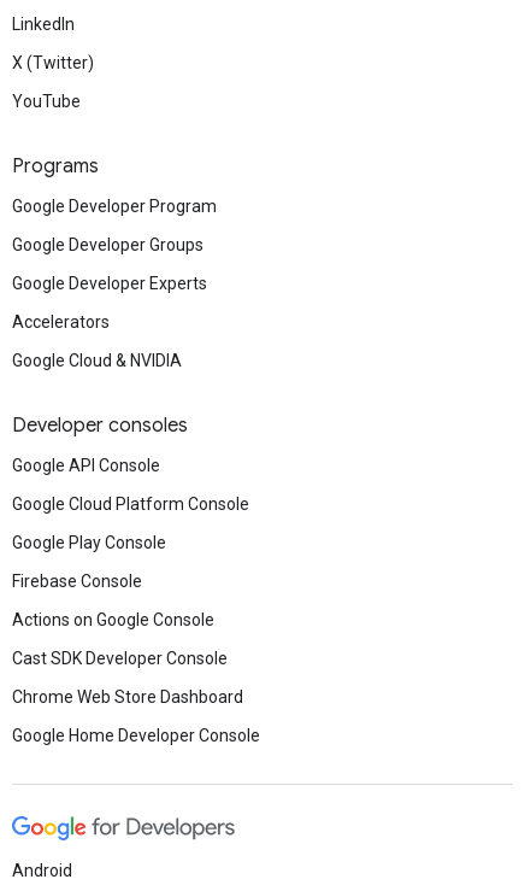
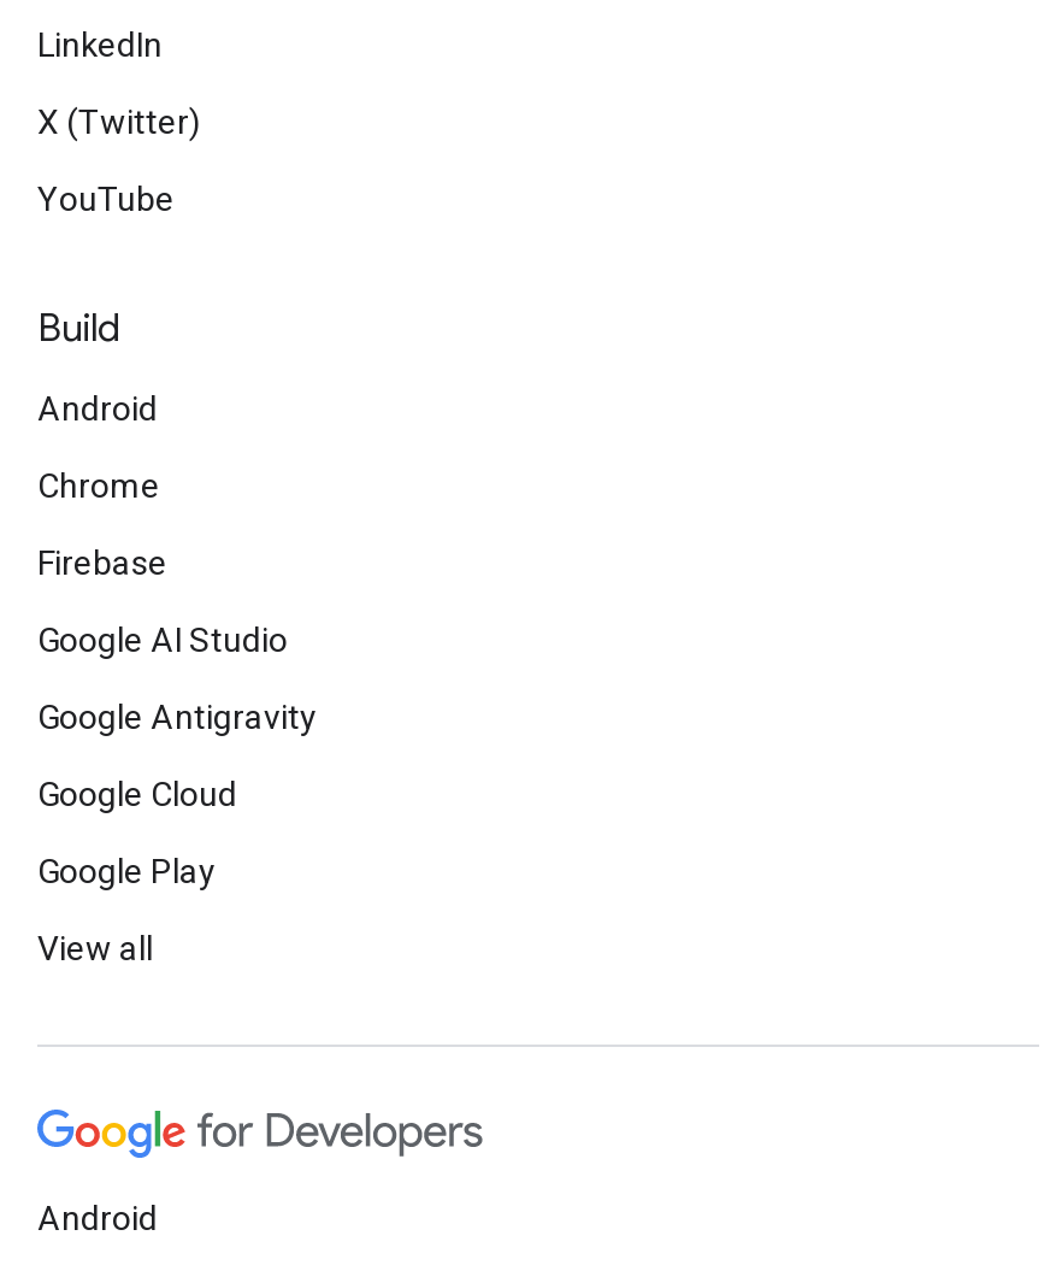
- Programs
- Google Developer Program
- Google Developer Groups
- Google Developer Experts
- Accelerators
- Google Cloud & NVIDIA
- Developer consoles
- Google API Console
- Google Cloud Platform Console
- Google Play Console
- Firebase Console
- Actions on Google Console
- Cast SDK Developer Console
- Chrome Web Store Dashboard
- Google Home Developer Console
+ Build
+ Android
+ Chrome
+ Firebase
+ Google AI Studio
+ Google Antigravity
+ Google Cloud
+ Google Play
+ View all
